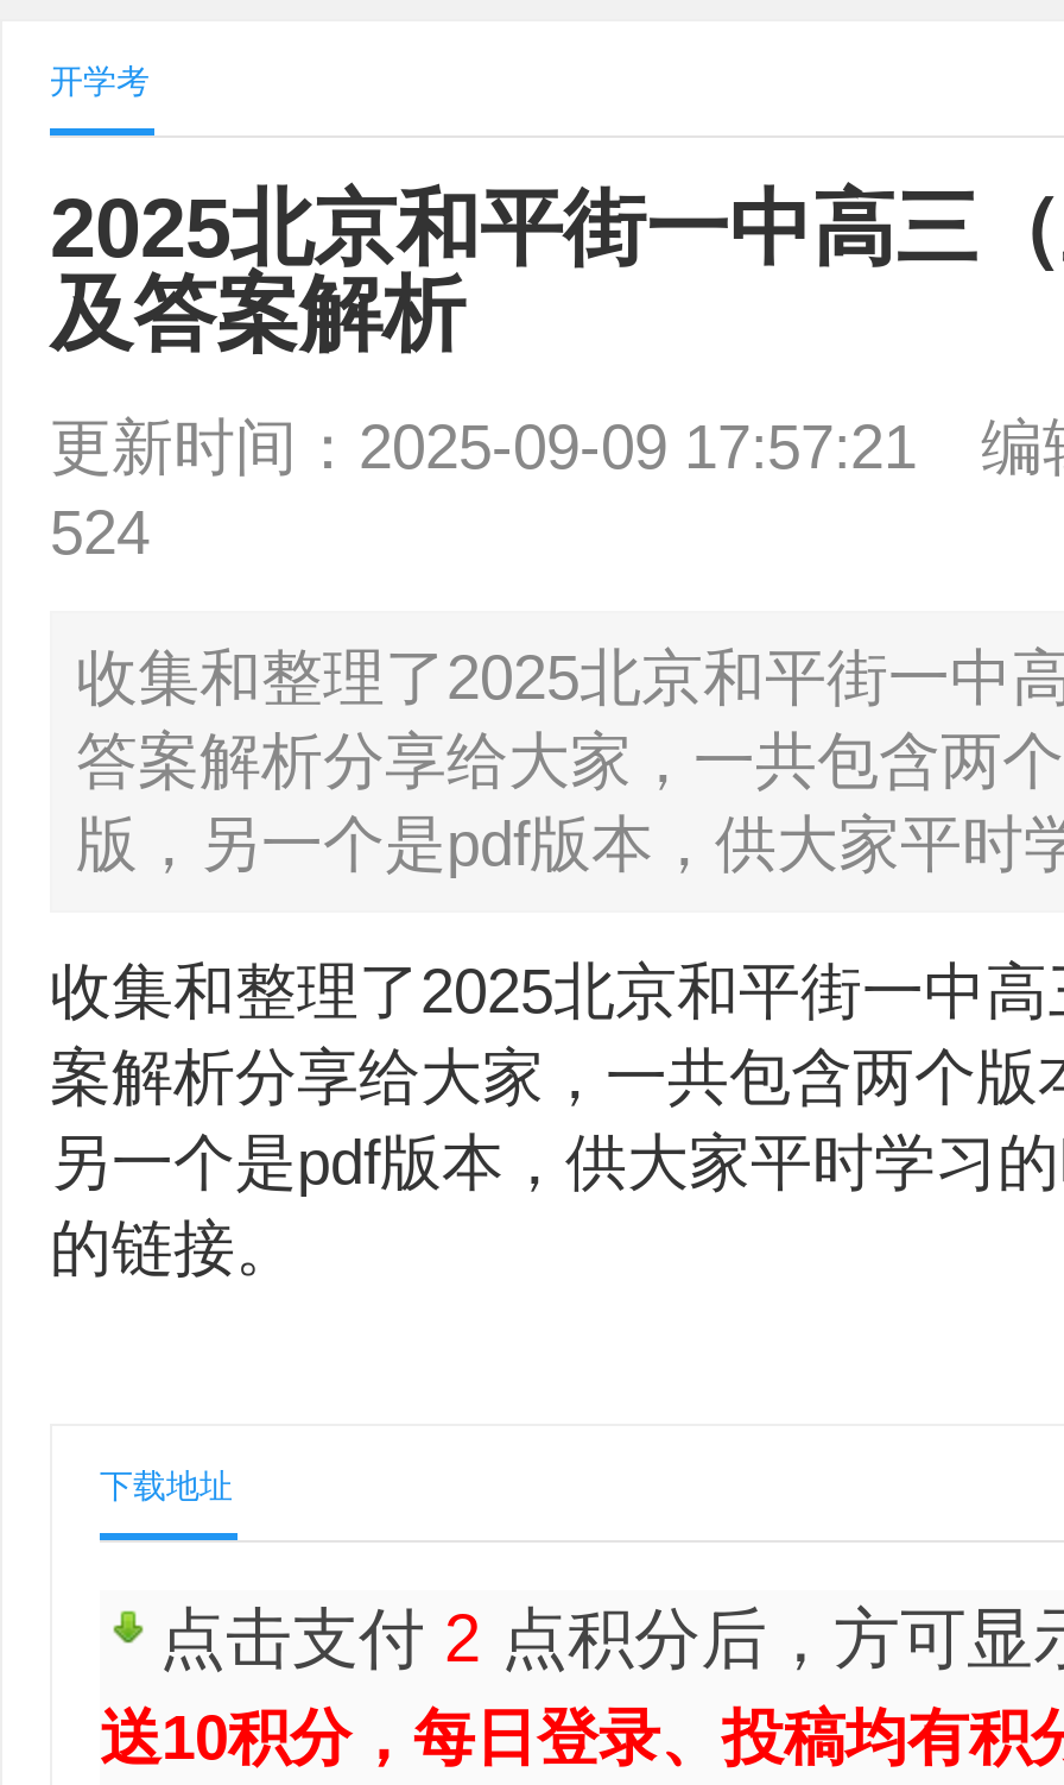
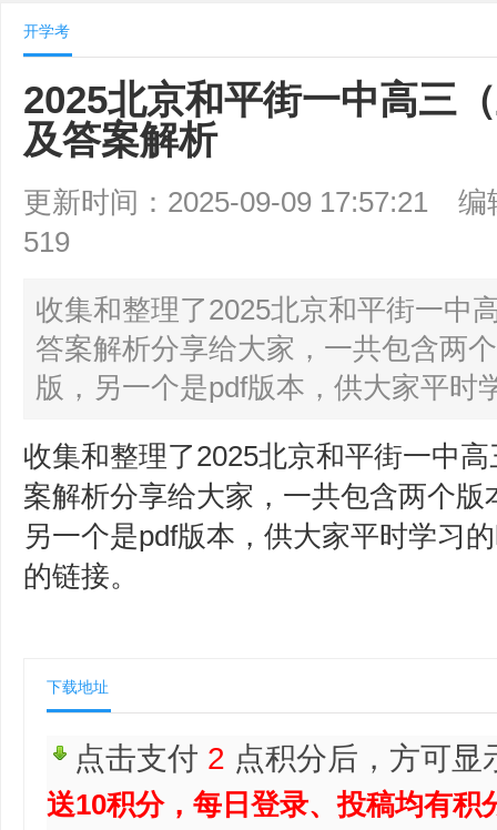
- 524
+ 519
